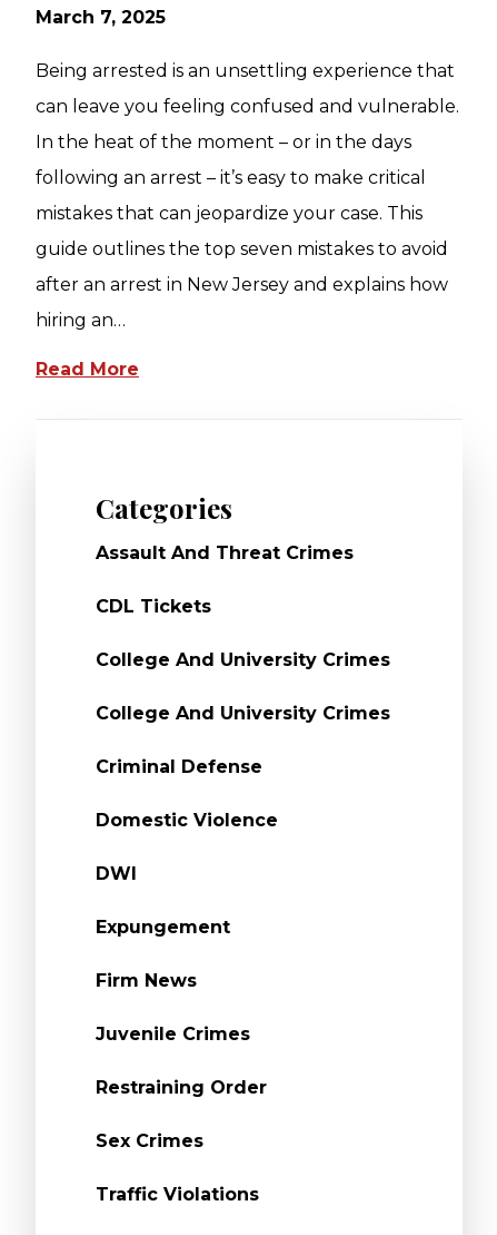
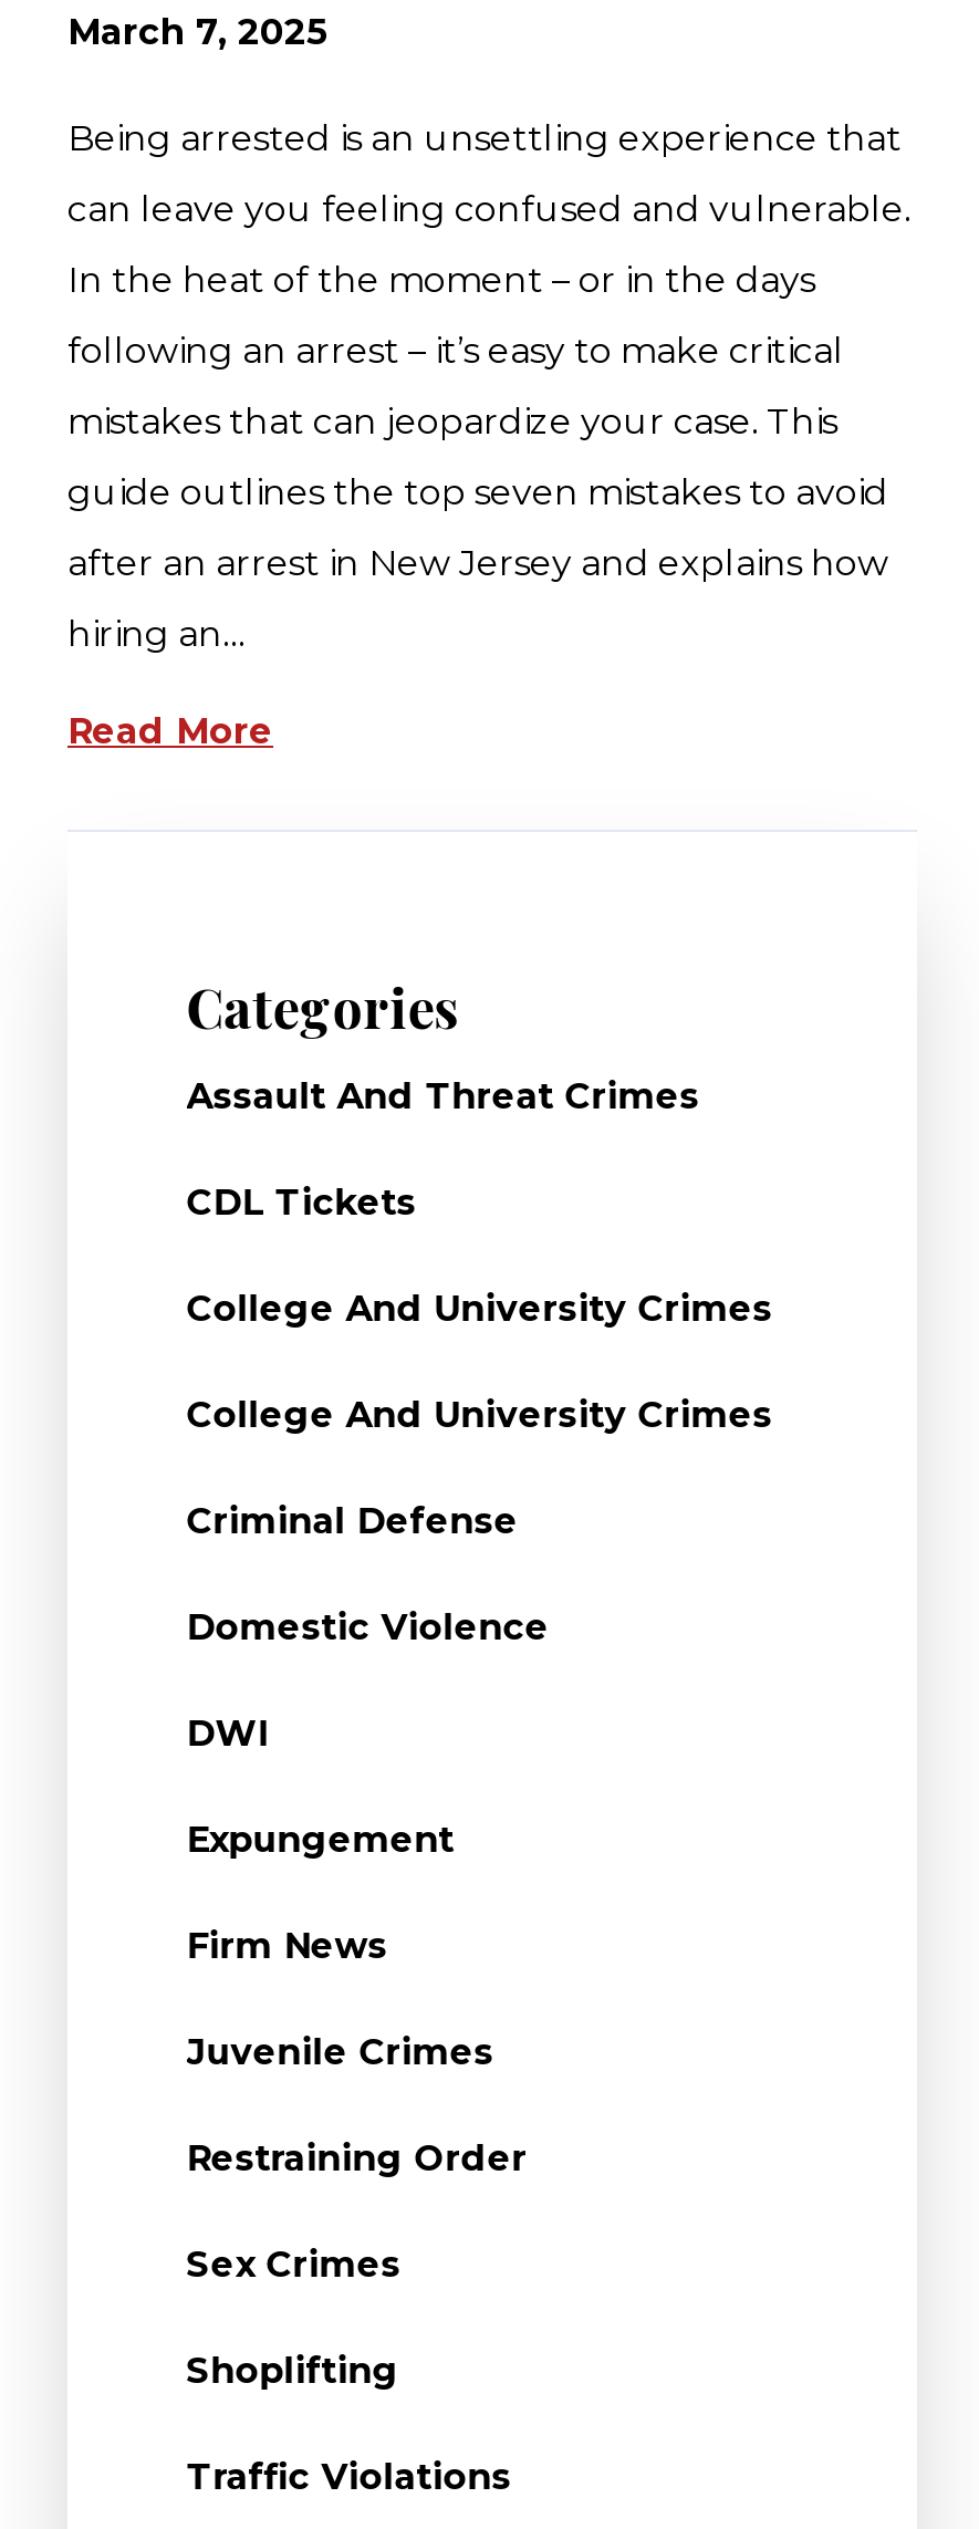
+ Shoplifting
